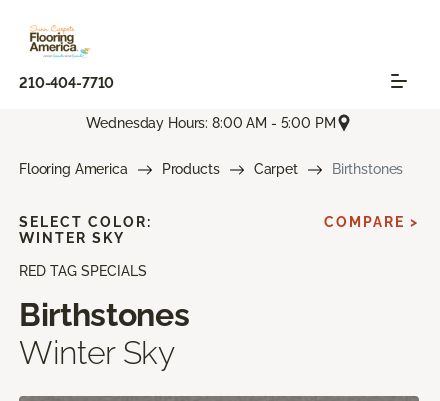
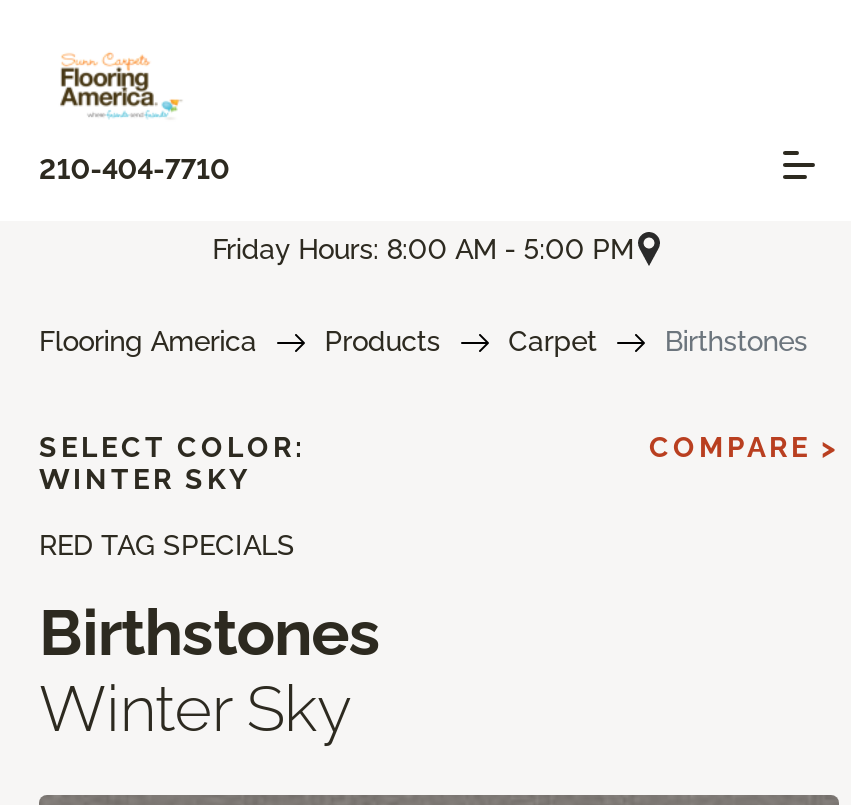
- Wednesday Hours: 8:00 AM - 5:00 PM
+ Friday Hours: 8:00 AM - 5:00 PM
